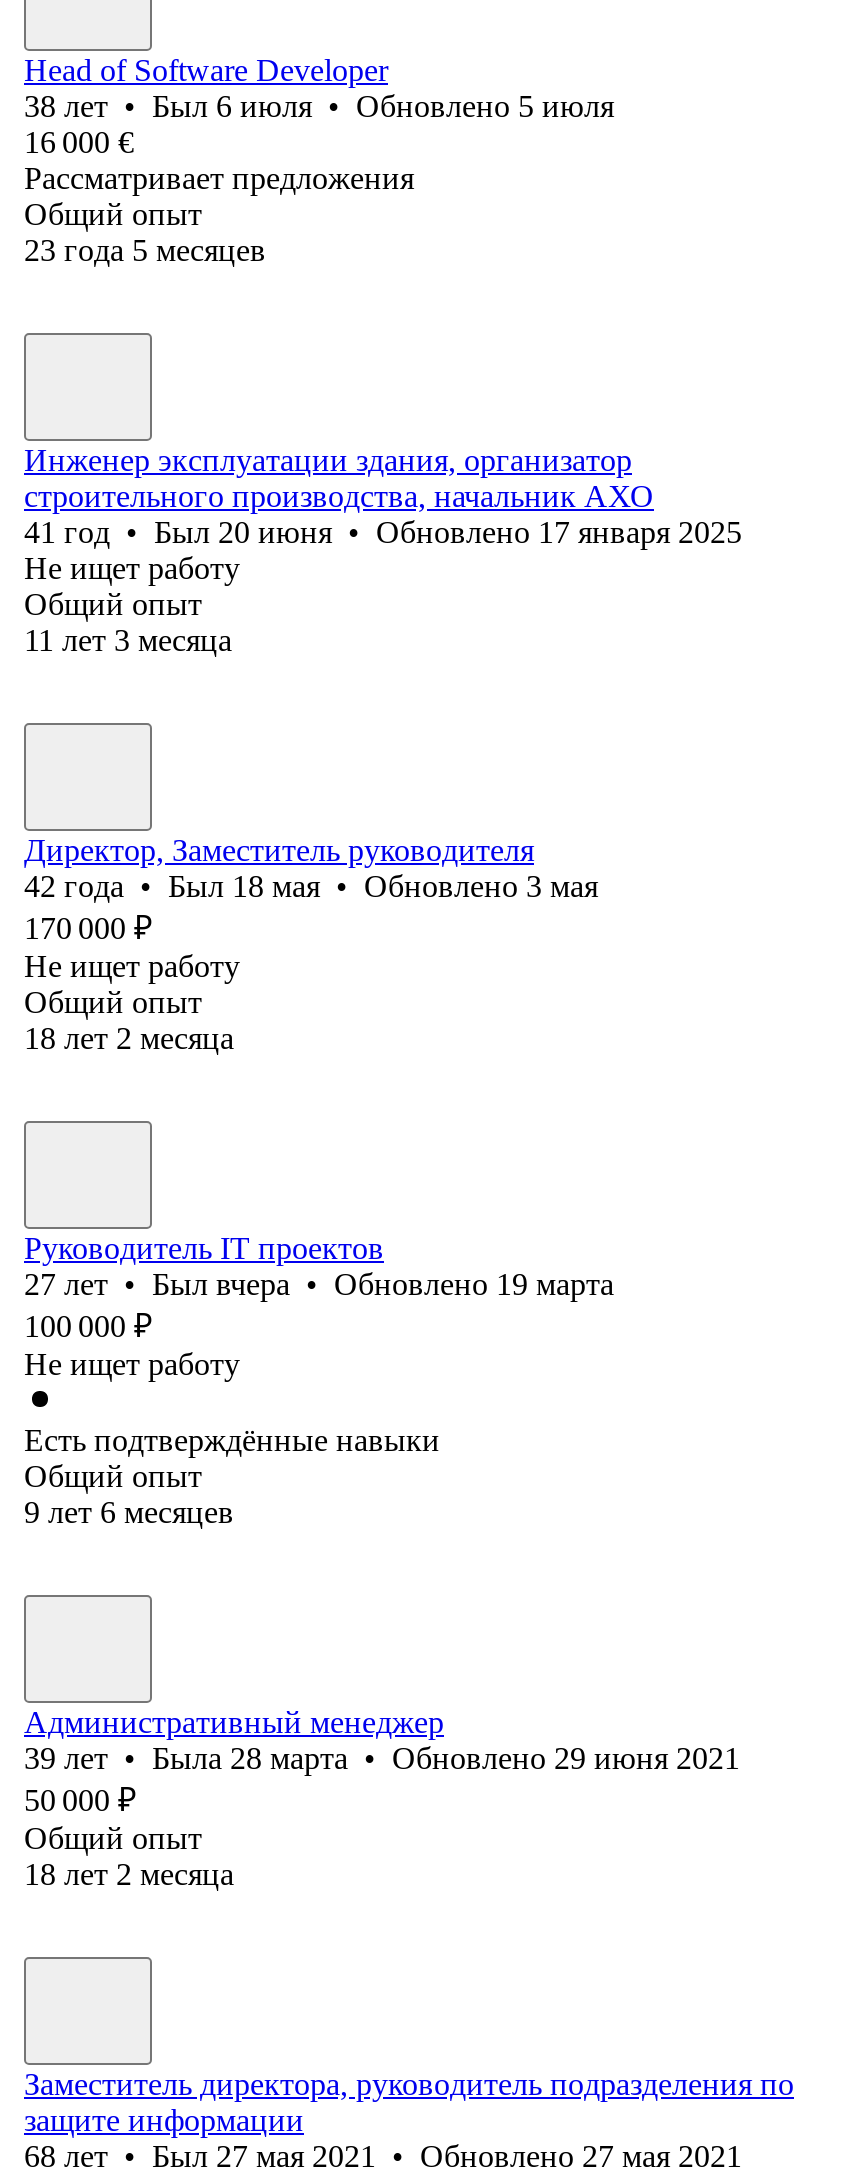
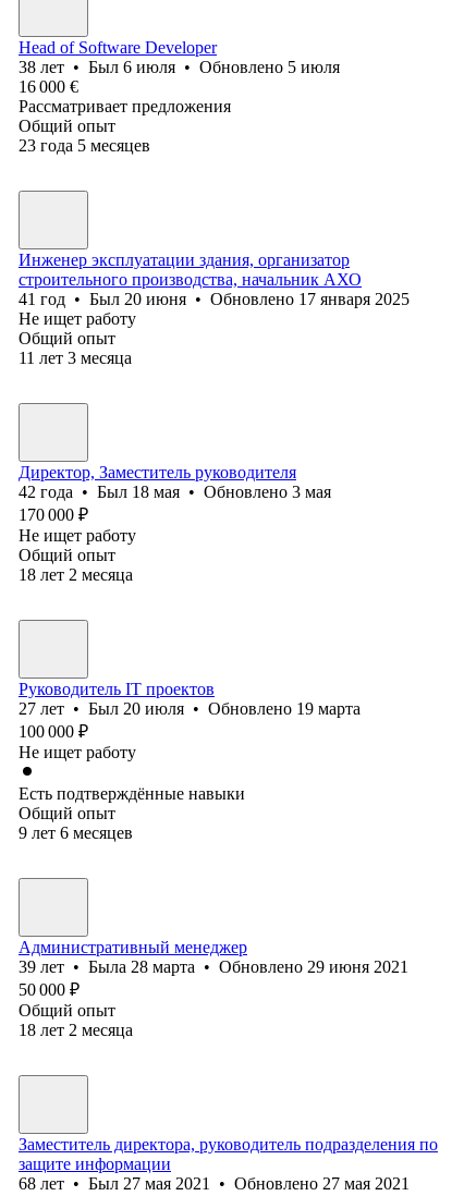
- 27 лет • Был вчера • Обновлено 19 марта
+ 27 лет • Был 20 июля • Обновлено 19 марта
